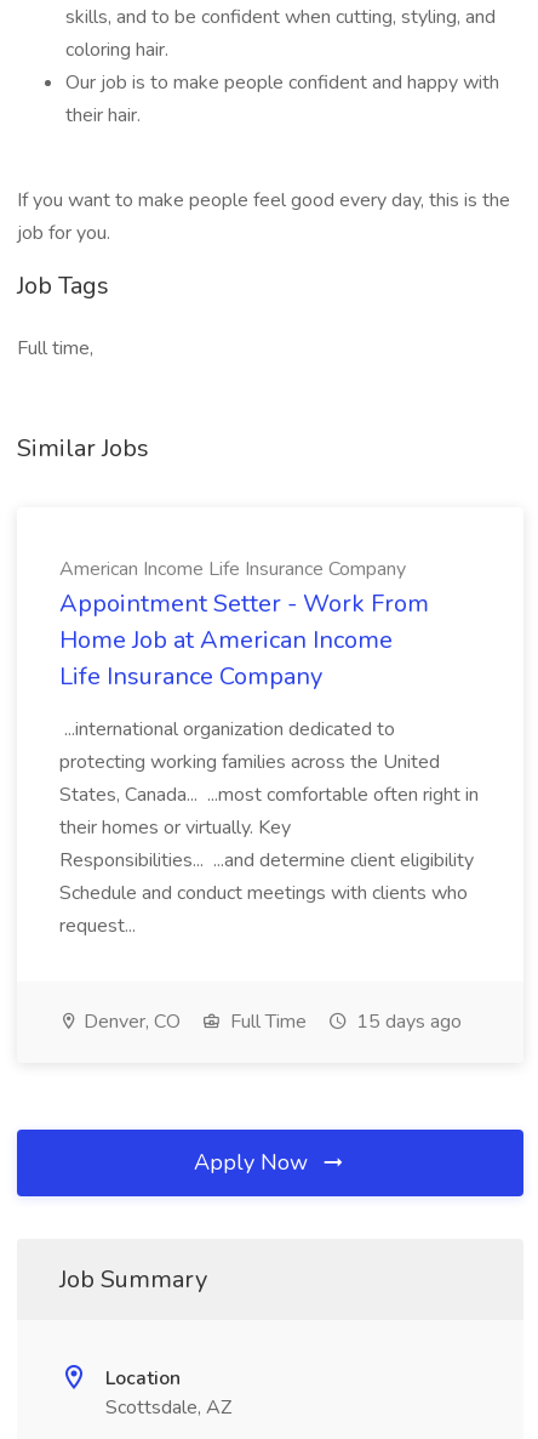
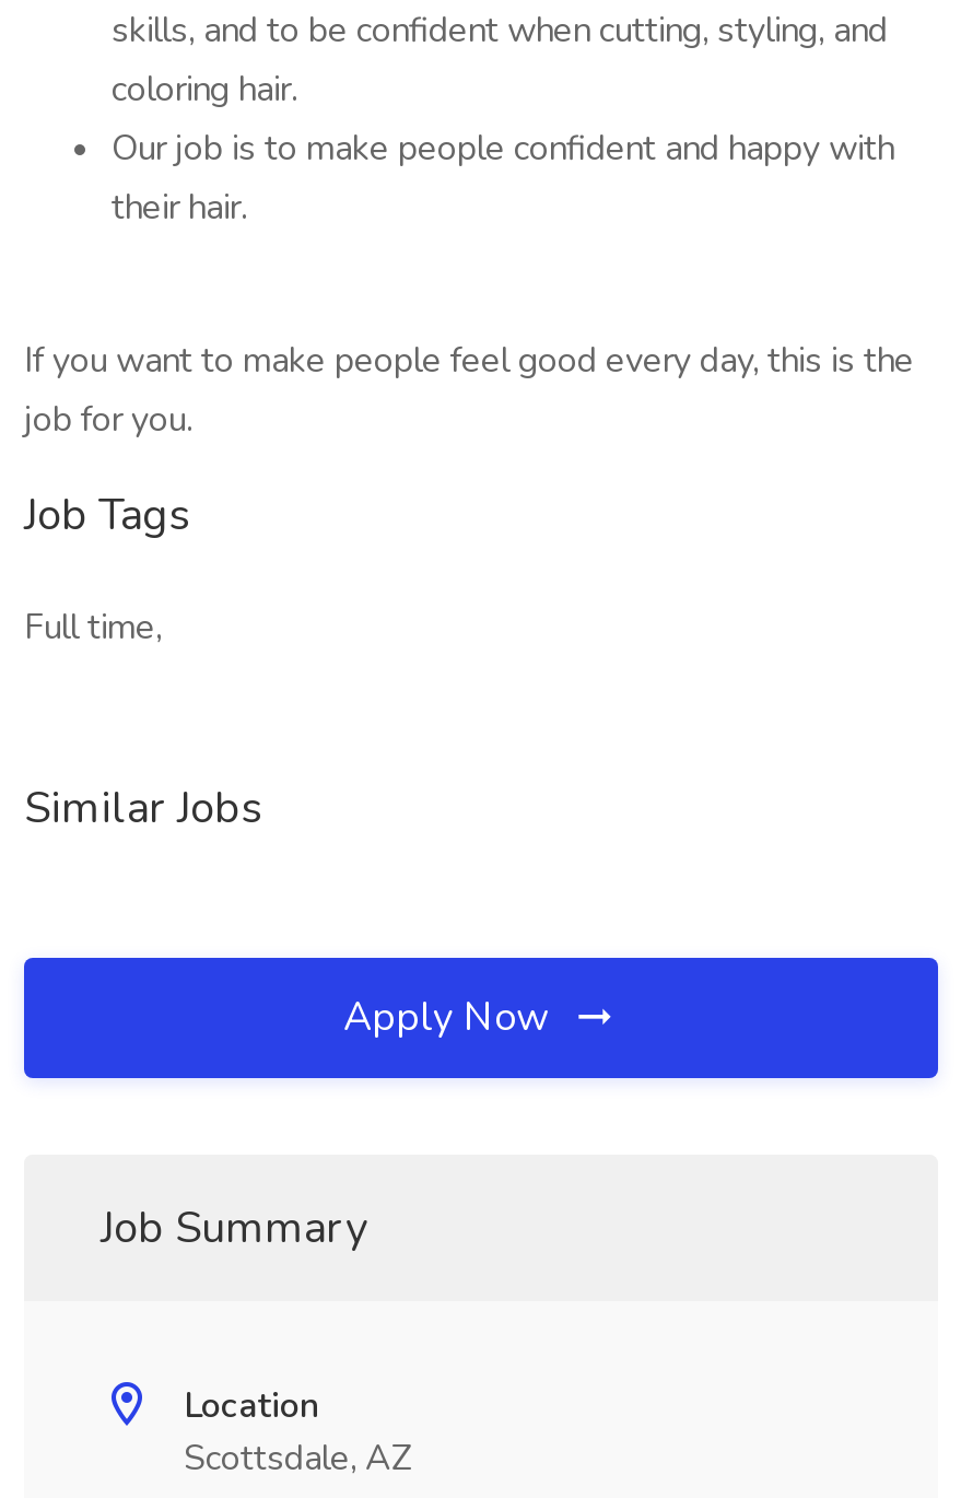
- American Income Life Insurance Company
- Appointment Setter - Work From
- Home Job at American Income
- Life Insurance Company
- ...international organization dedicated to
- protecting working families across the United
- States, Canada... ...most comfortable often right in
- their homes or virtually. Key
- Responsibilities... ...and determine client eligibility
- Schedule and conduct meetings with clients who
- request...

- Denver, CO
- Full Time
- 15 days ago
